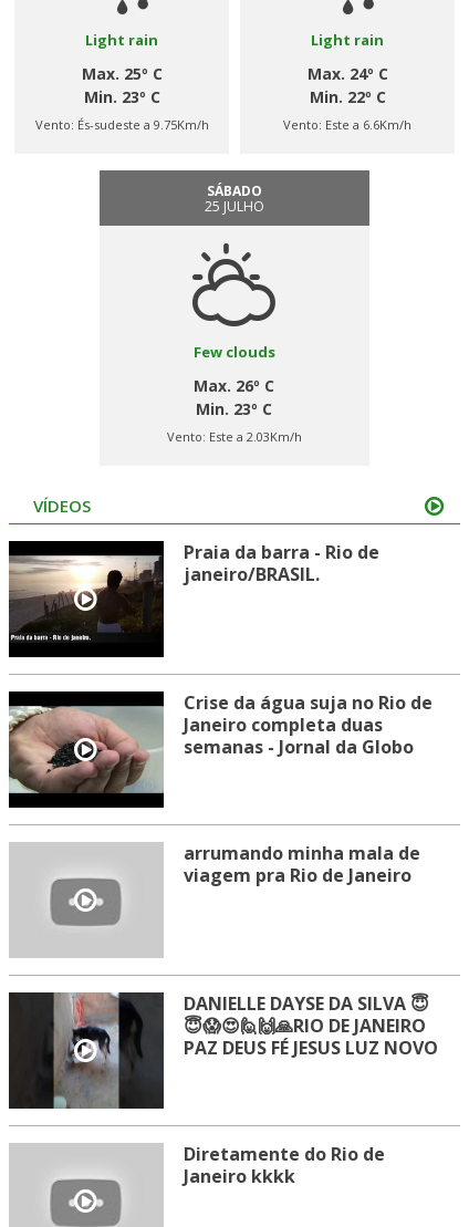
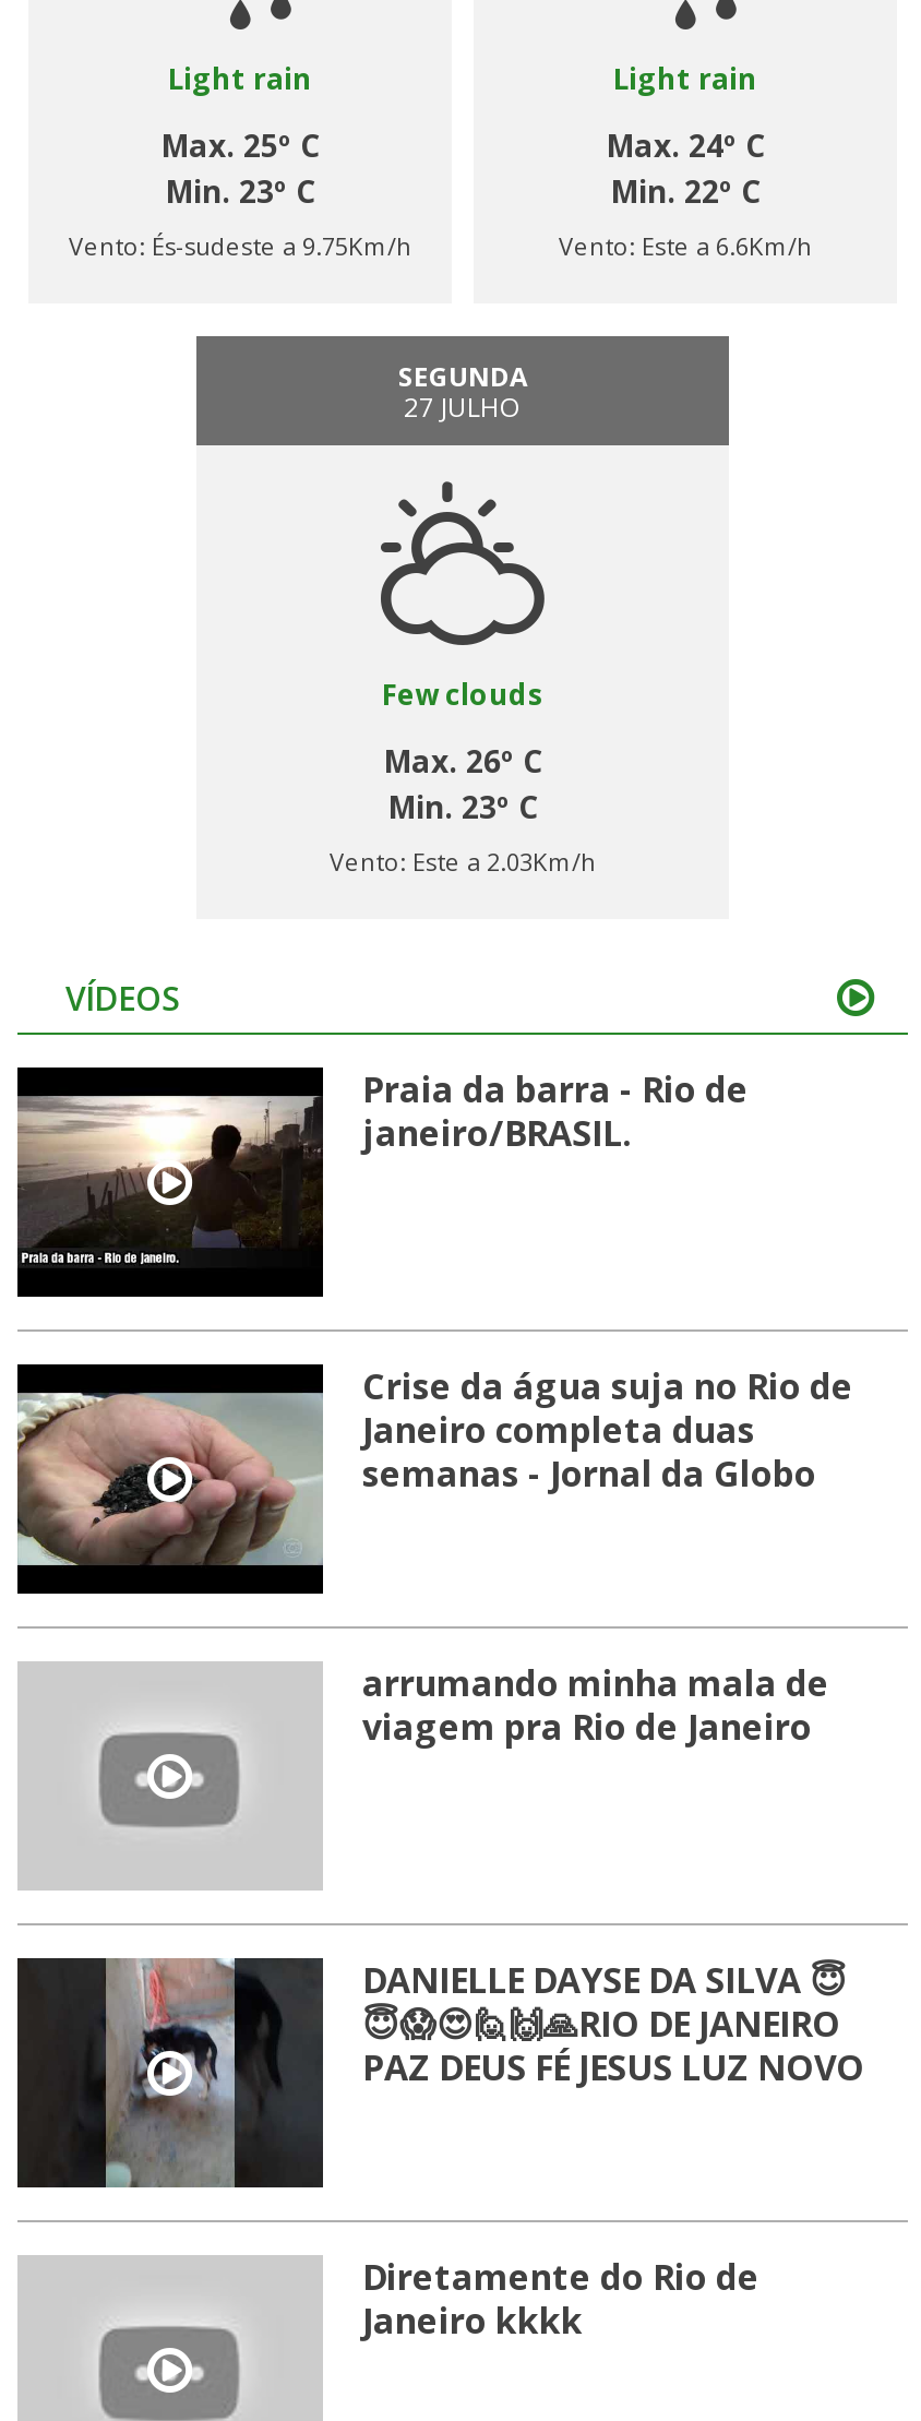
- SÁBADO
- 25 JULHO
+ SEGUNDA
+ 27 JULHO
